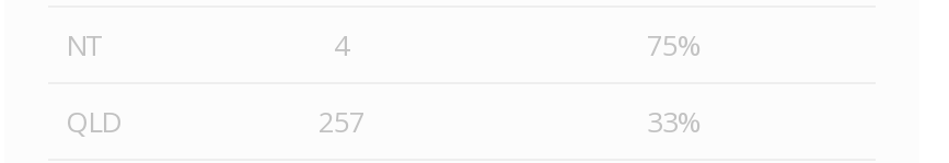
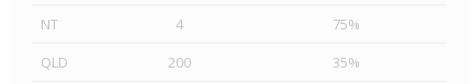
- 257
+ 200

- 33%
+ 35%
